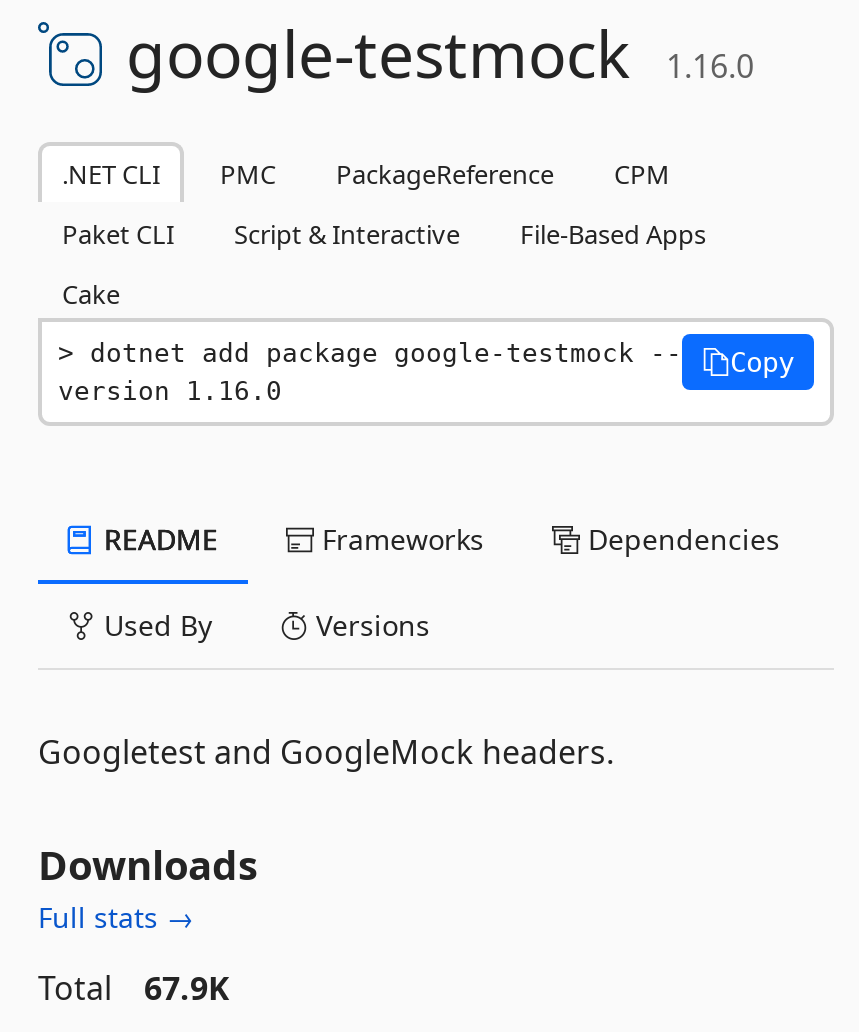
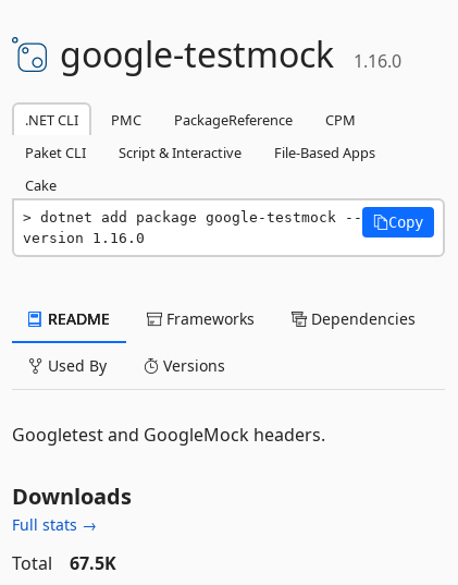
- Total 67.9K
+ Total 67.5K
